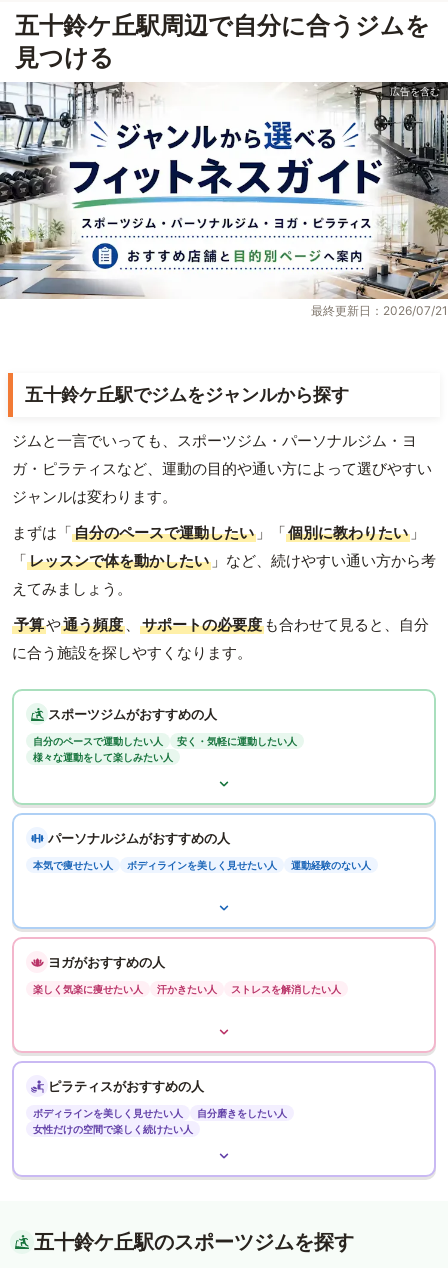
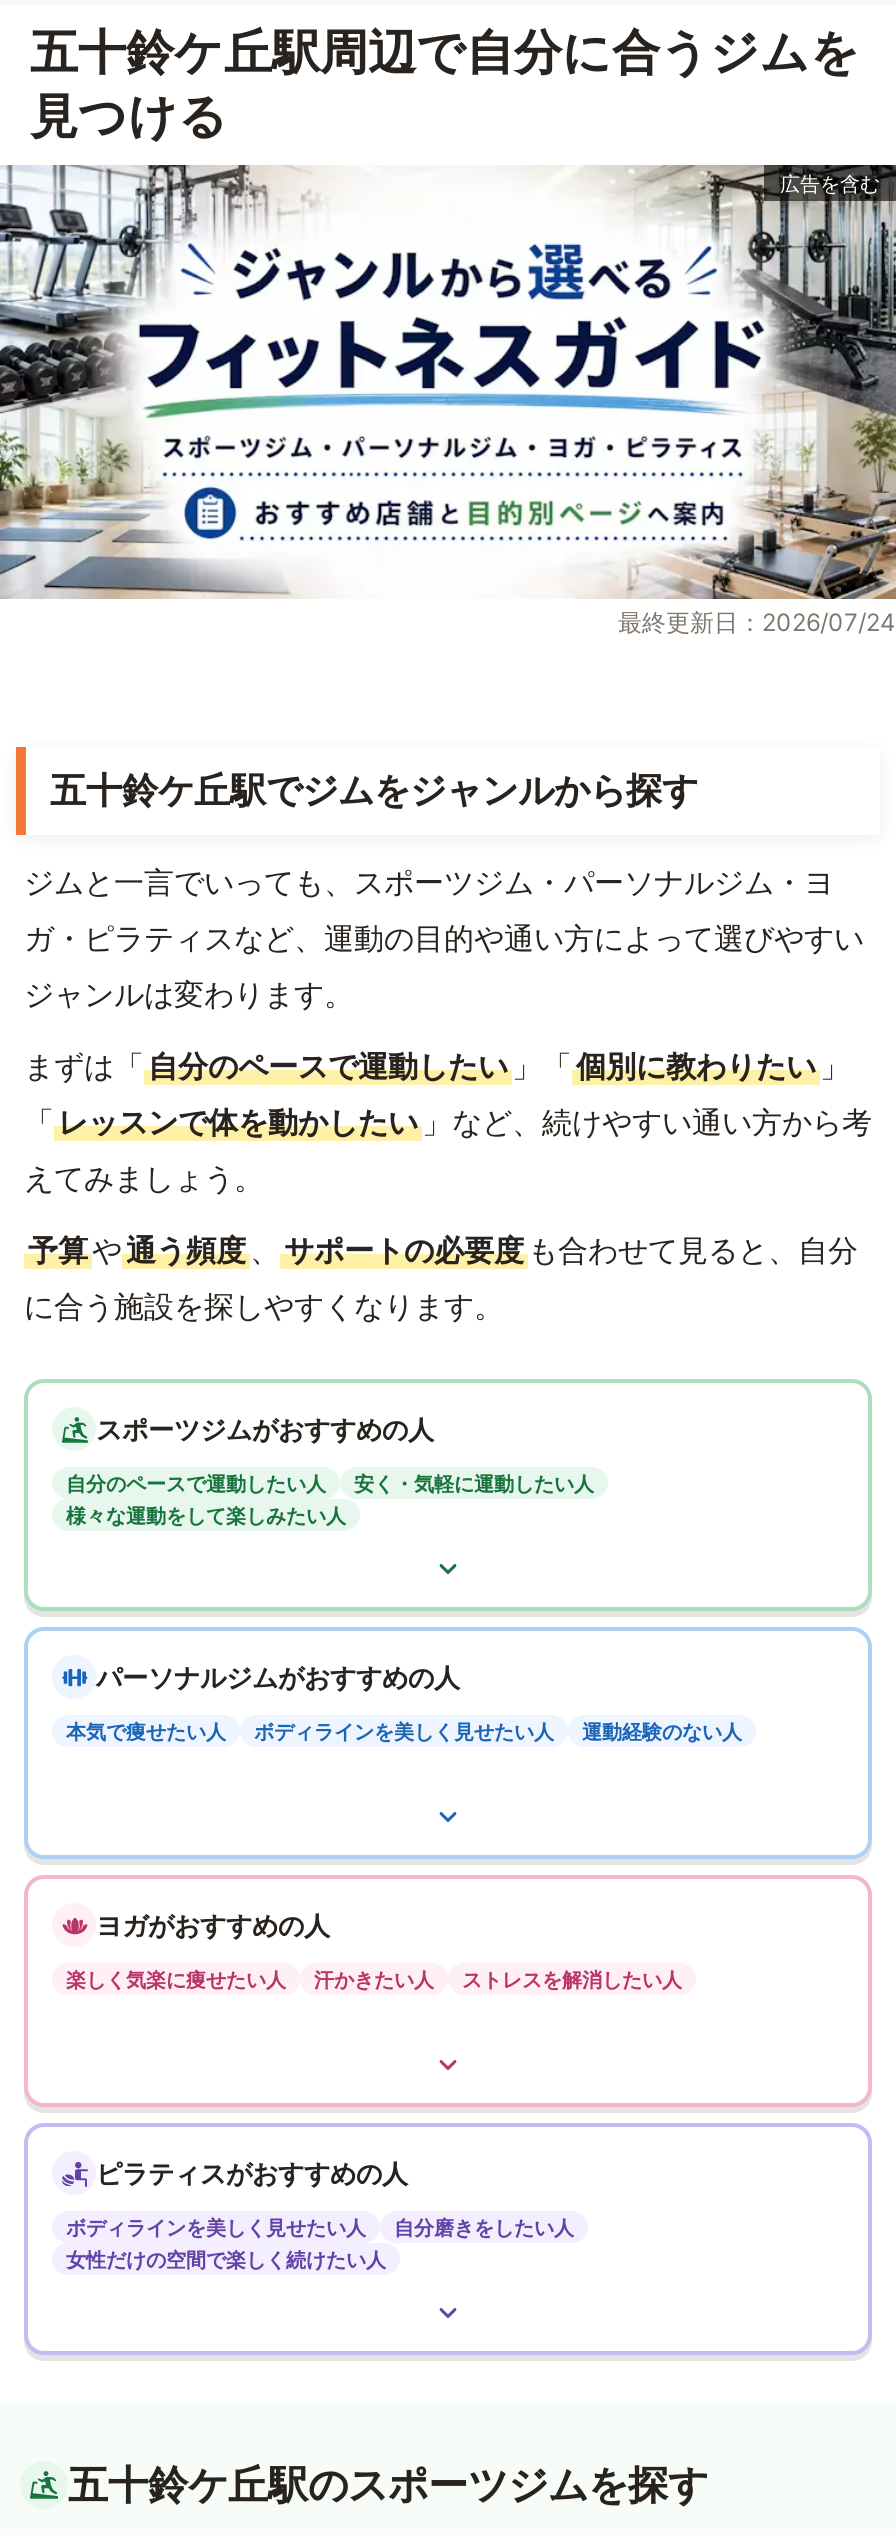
- 最終更新日：2026/07/21
+ 最終更新日：2026/07/24
